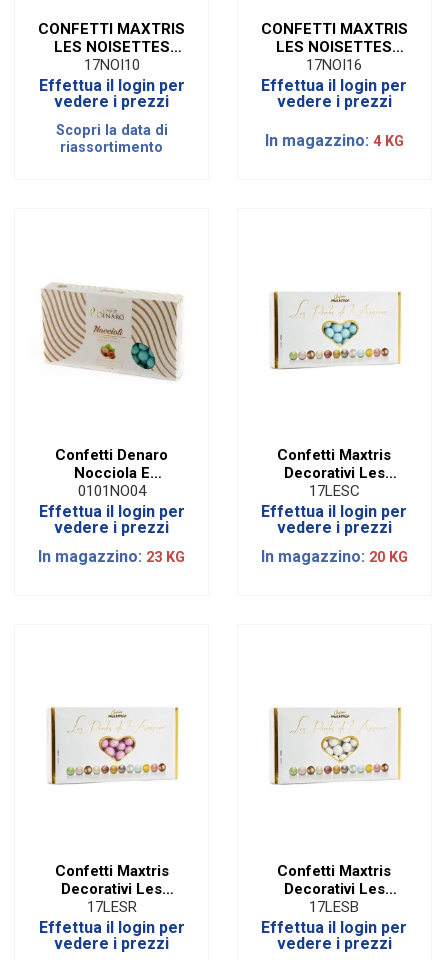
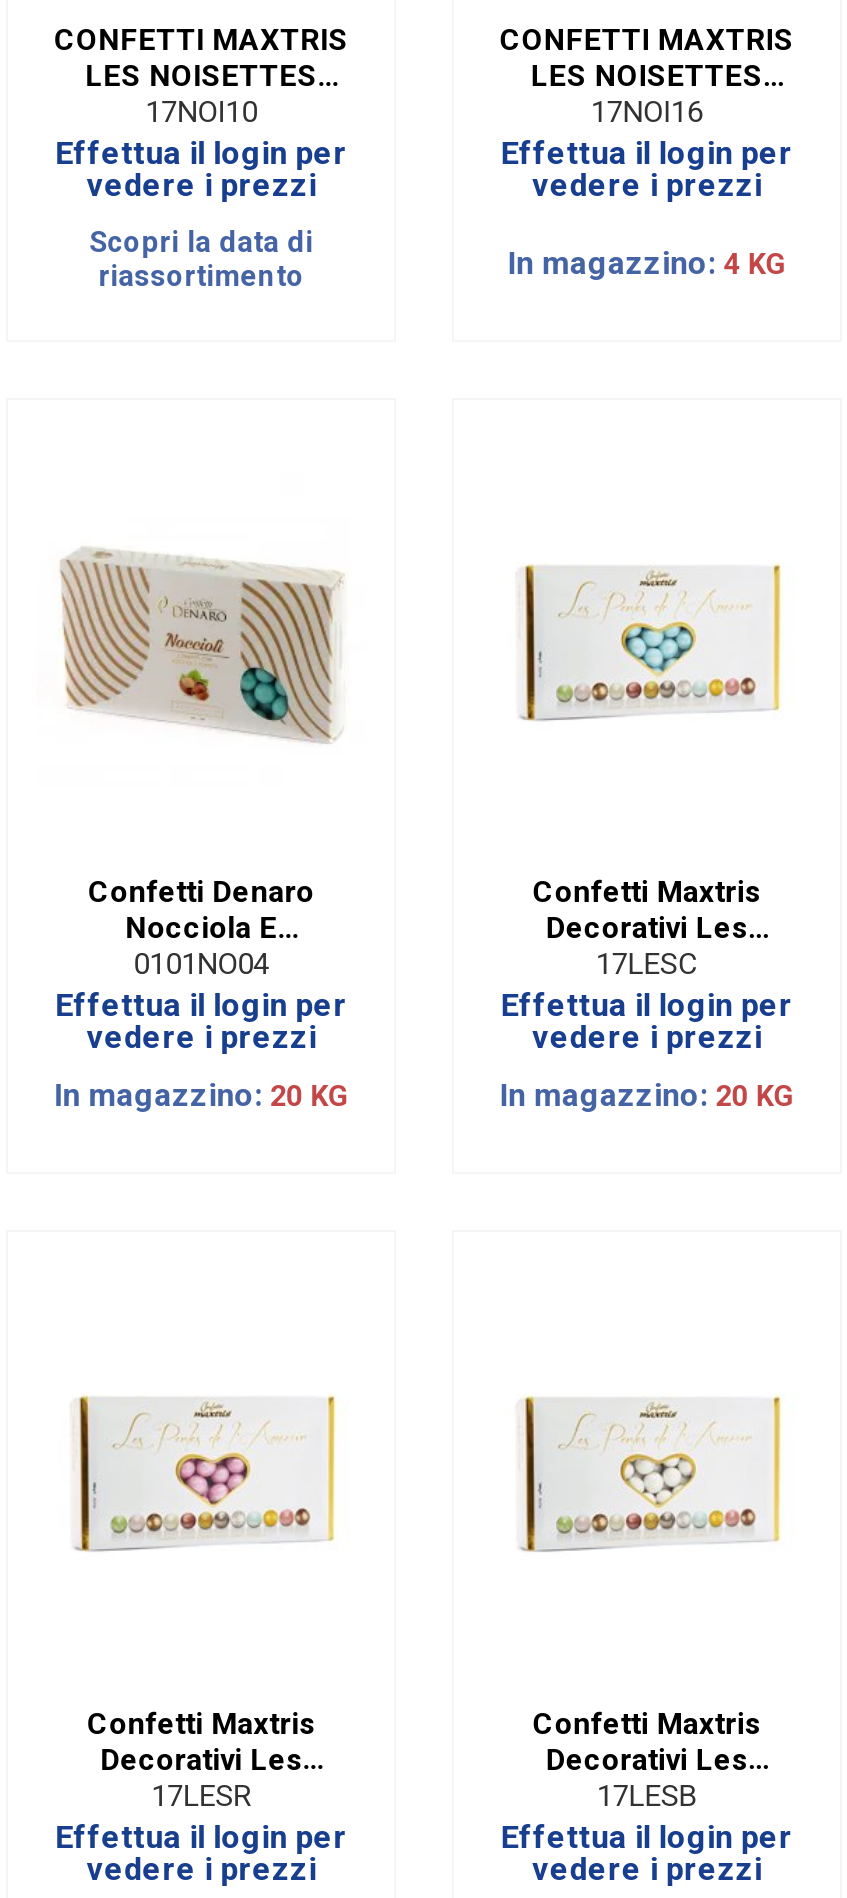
- In magazzino: 23 KG
+ In magazzino: 20 KG
